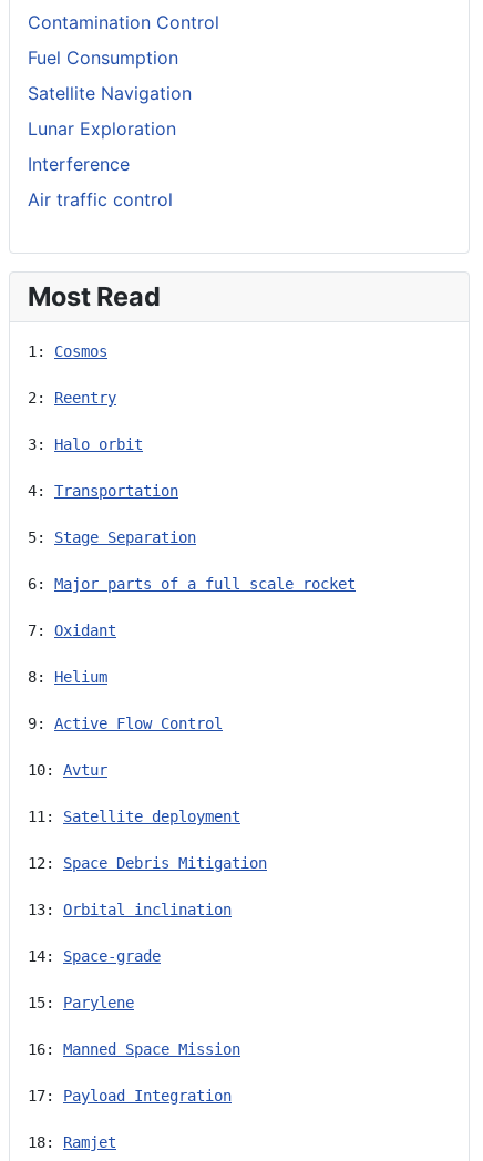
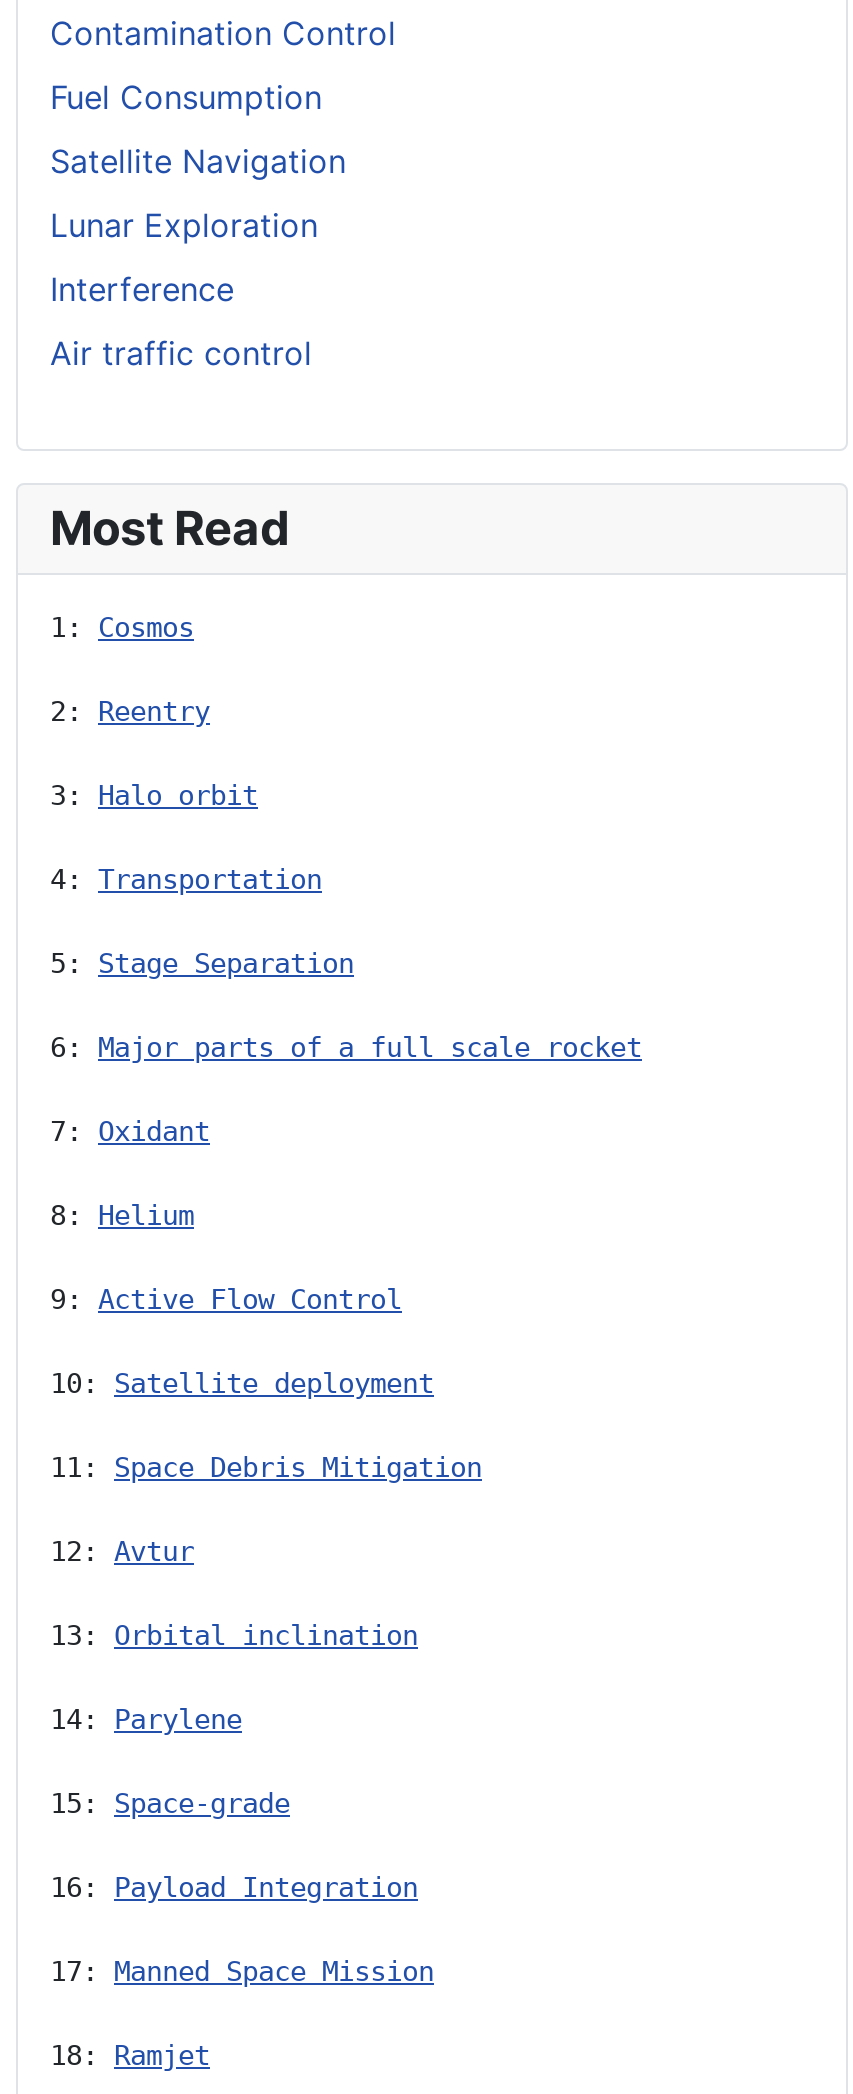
- 10: Avtur
+ 10: Satellite deployment

- 11: Satellite deployment
+ 11: Space Debris Mitigation

- 12: Space Debris Mitigation
+ 12: Avtur

- 14: Space-grade
+ 14: Parylene

- 15: Parylene
+ 15: Space-grade

- 16: Manned Space Mission
+ 16: Payload Integration

- 17: Payload Integration
+ 17: Manned Space Mission
